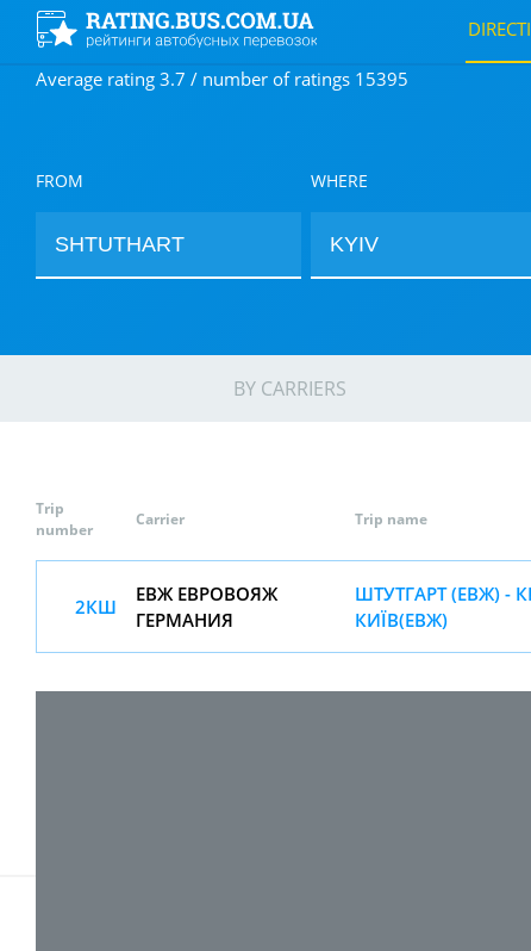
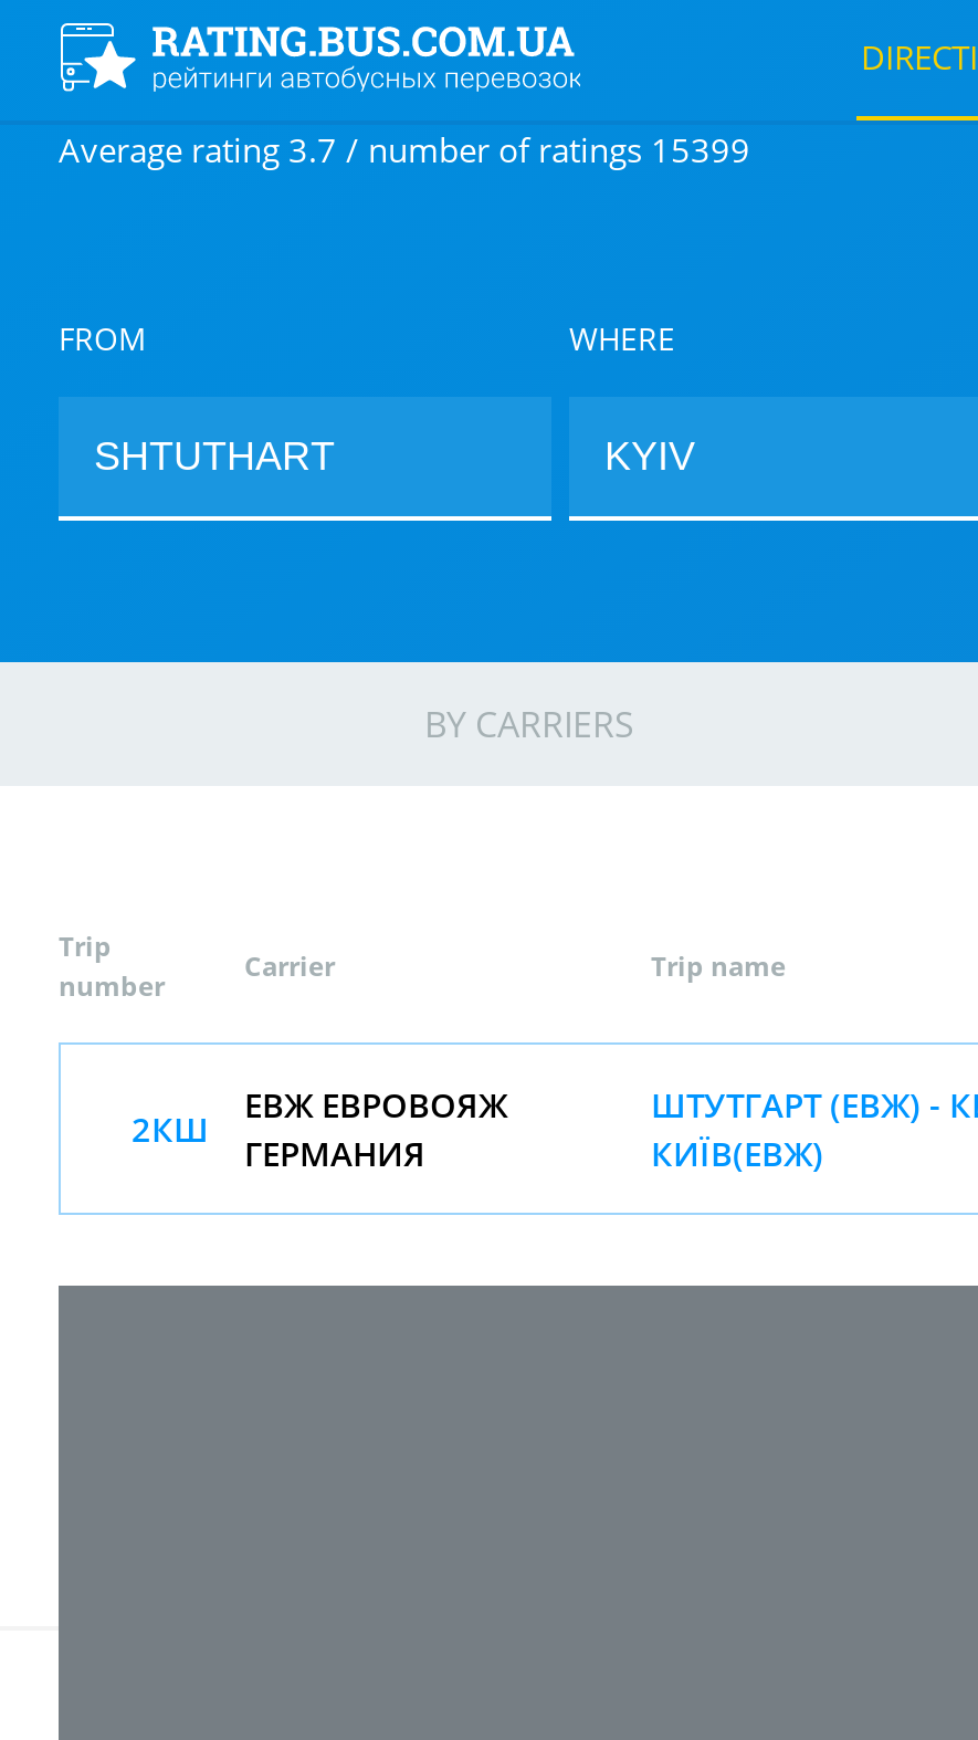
- Average rating 3.7 / number of ratings 15395
+ Average rating 3.7 / number of ratings 15399
